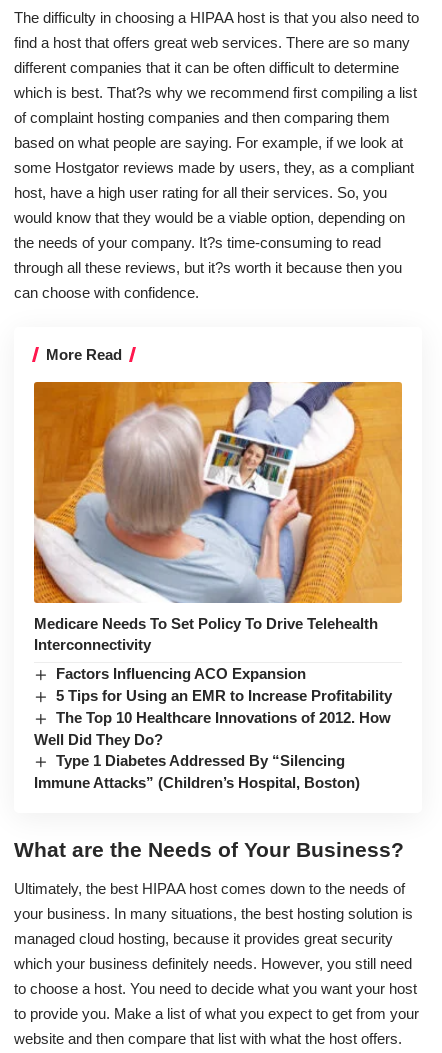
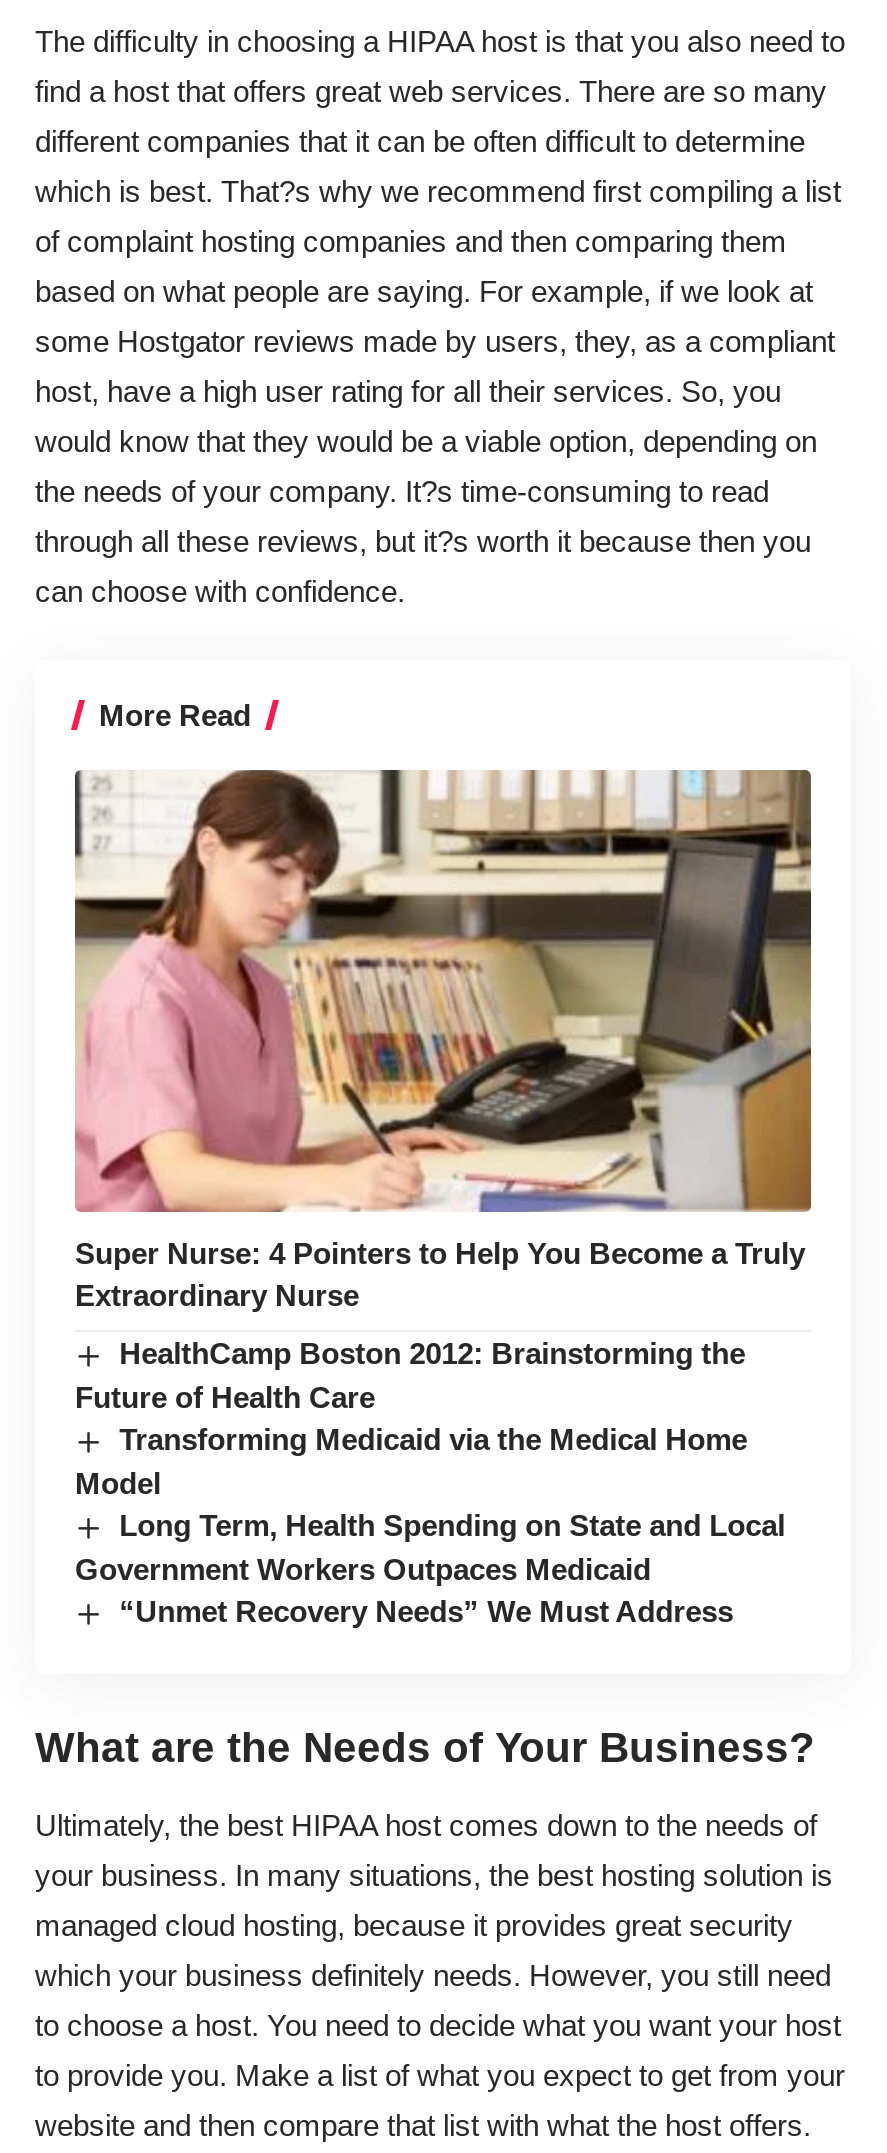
- [image]
- Medicare Needs To Set Policy To Drive Telehealth
- Interconnectivity
+ [image]
+ Super Nurse: 4 Pointers to Help You Become a Truly
+ Extraordinary Nurse

- Factors Influencing ACO Expansion
- 5 Tips for Using an EMR to Increase Profitability
- The Top 10 Healthcare Innovations of 2012. How
- Well Did They Do?
- Type 1 Diabetes Addressed By “Silencing
- Immune Attacks” (Children’s Hospital, Boston)
+ HealthCamp Boston 2012: Brainstorming the
+ Future of Health Care
+ Transforming Medicaid via the Medical Home
+ Model
+ Long Term, Health Spending on State and Local
+ Government Workers Outpaces Medicaid
+ “Unmet Recovery Needs” We Must Address
